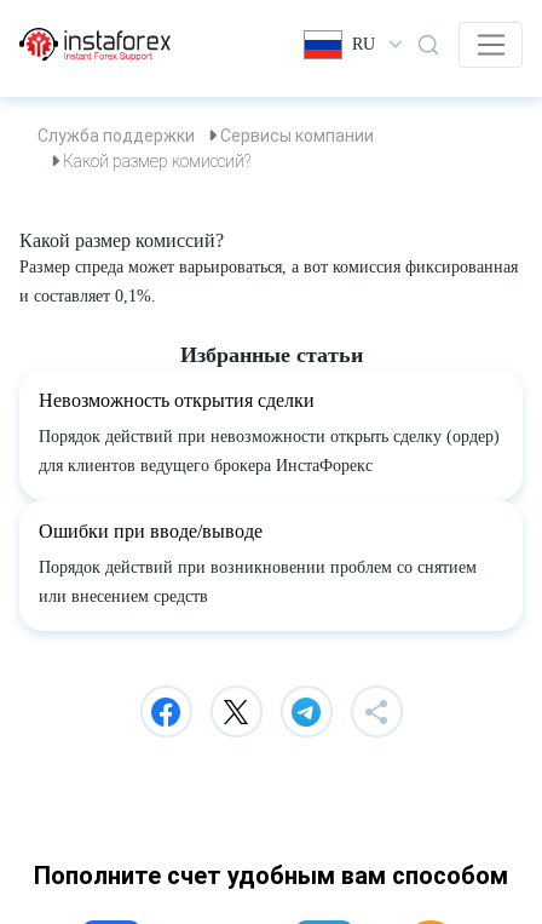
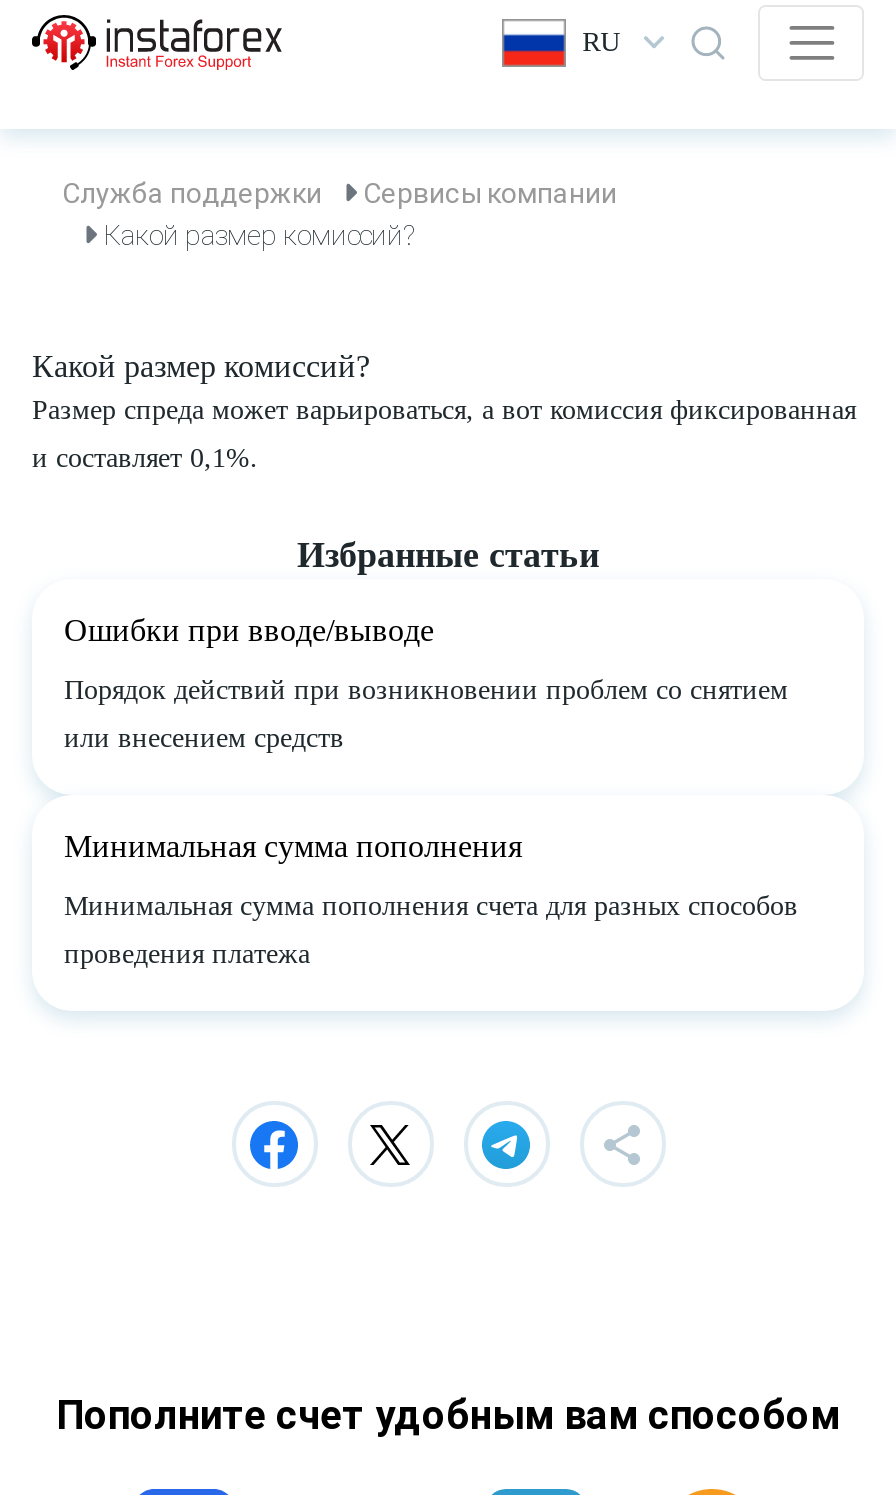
- Невозможность открытия сделки
- Порядок действий при невозможности открыть сделку (ордер)
- для клиентов ведущего брокера ИнстаФорекс

moved up: Ошибки при вводе/выводе | Порядок действий при возникновении проблем со снятием | или внесением средств

+ Минимальная сумма пополнения
+ Минимальная сумма пополнения счета для разных способов
+ проведения платежа
